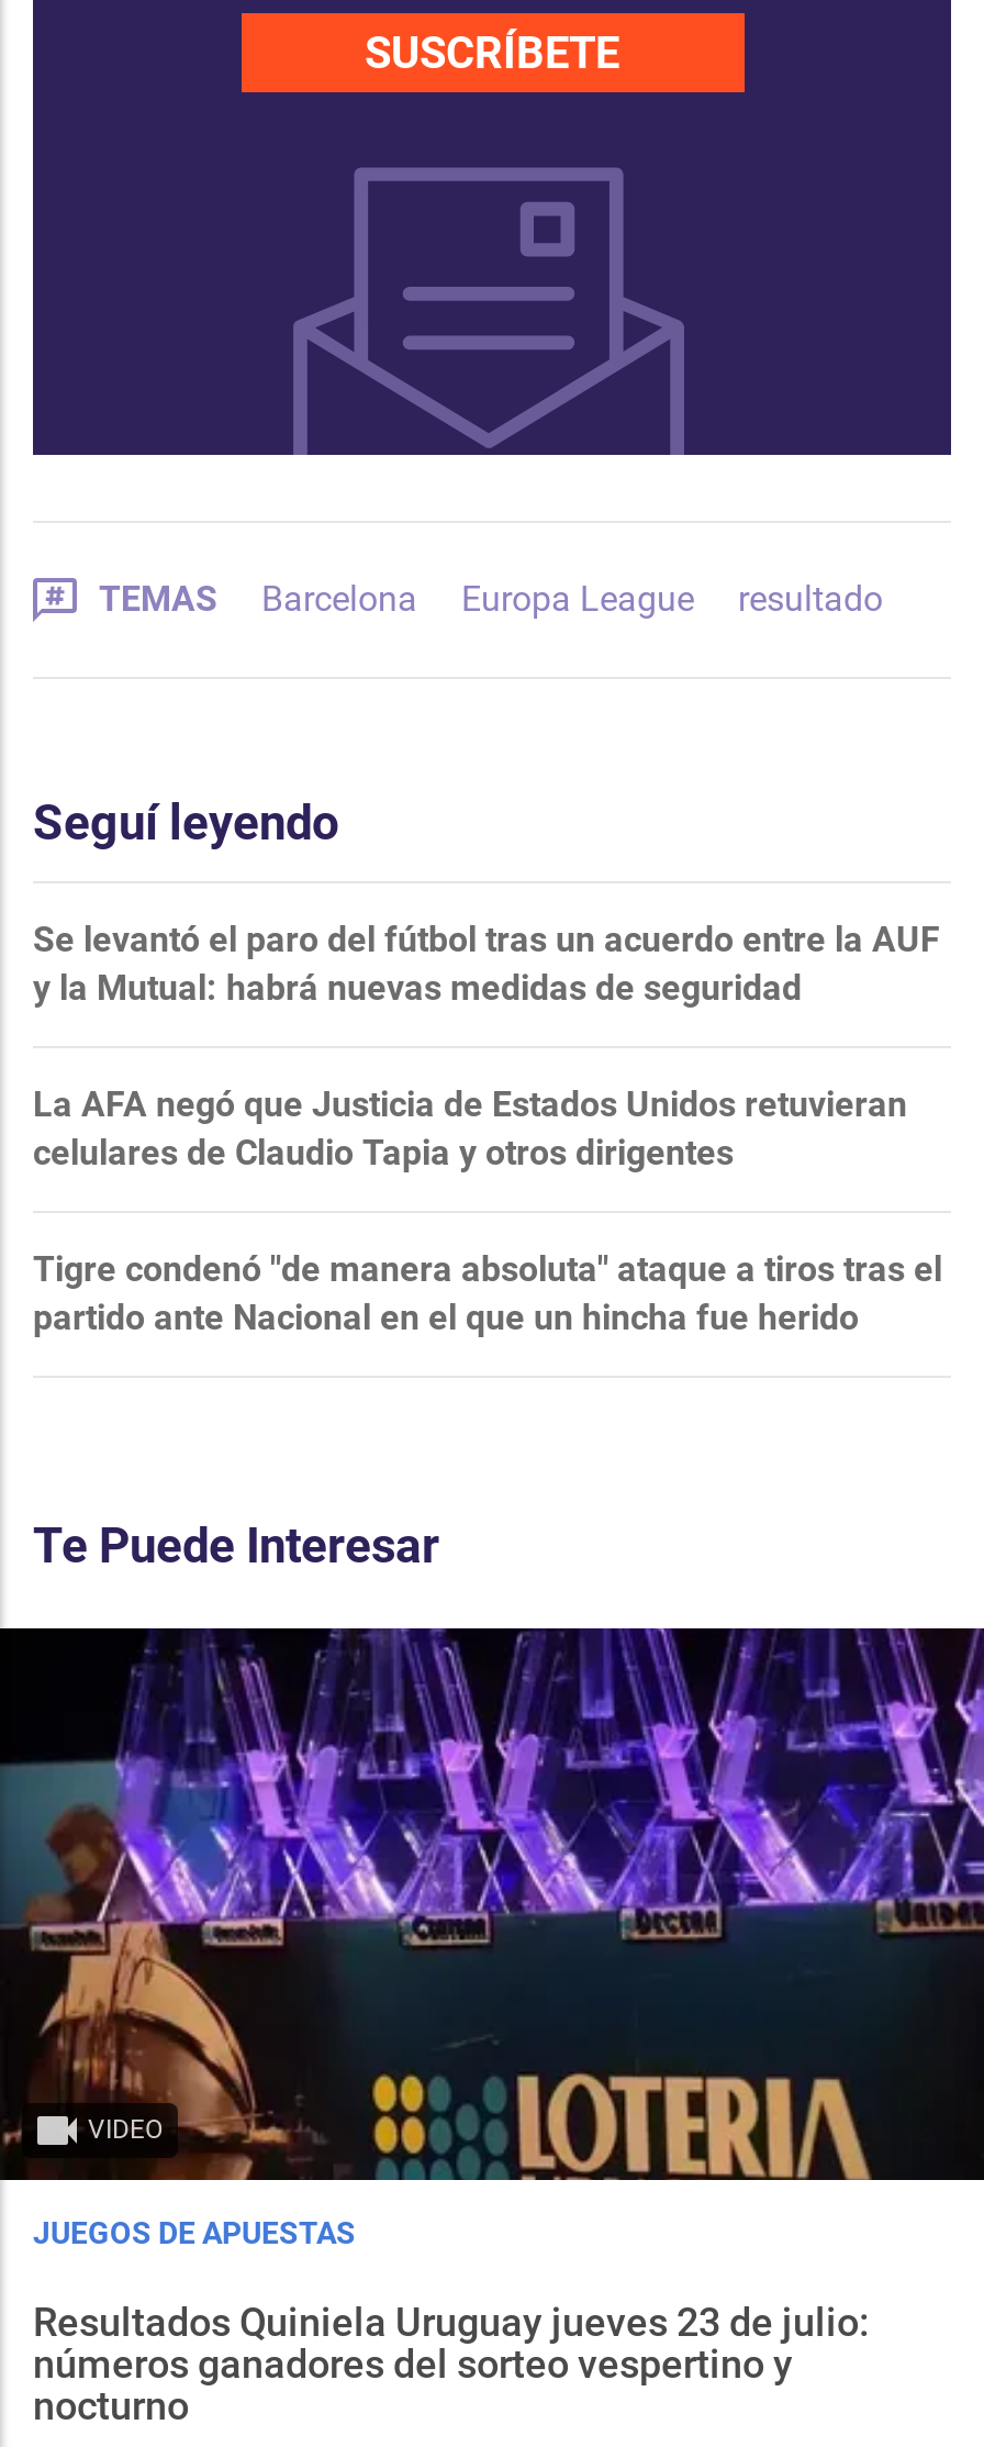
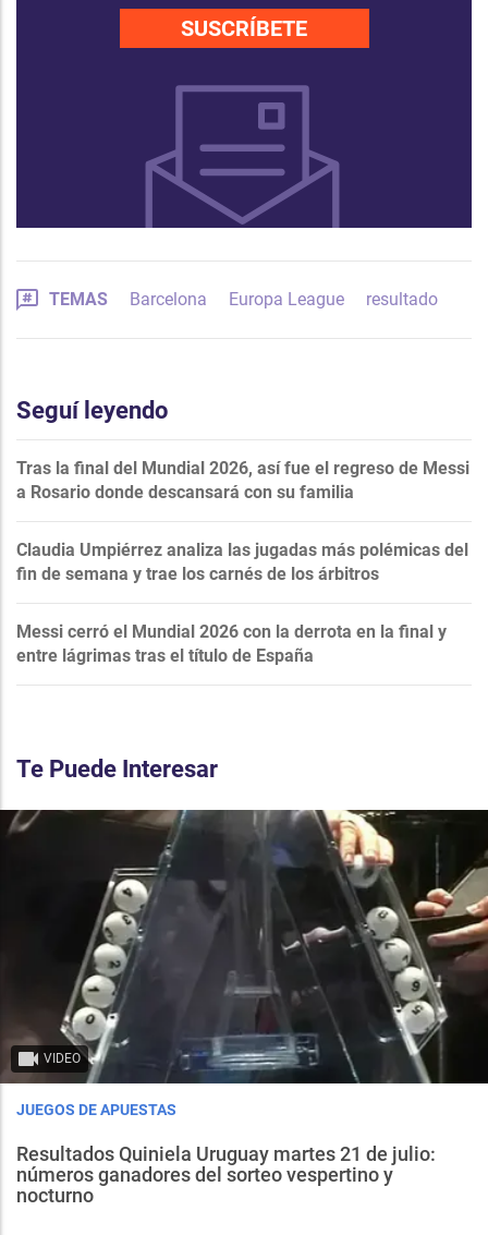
- Se levantó el paro del fútbol tras un acuerdo entre la AUF
- y la Mutual: habrá nuevas medidas de seguridad
+ Tras la final del Mundial 2026, así fue el regreso de Messi
+ a Rosario donde descansará con su familia

- La AFA negó que Justicia de Estados Unidos retuvieran
- celulares de Claudio Tapia y otros dirigentes
+ Claudia Umpiérrez analiza las jugadas más polémicas del
+ fin de semana y trae los carnés de los árbitros

- Tigre condenó "de manera absoluta" ataque a tiros tras el
- partido ante Nacional en el que un hincha fue herido
+ Messi cerró el Mundial 2026 con la derrota en la final y
+ entre lágrimas tras el título de España

- [image]
+ [image]

- Resultados Quiniela Uruguay jueves 23 de julio:
+ Resultados Quiniela Uruguay martes 21 de julio:
